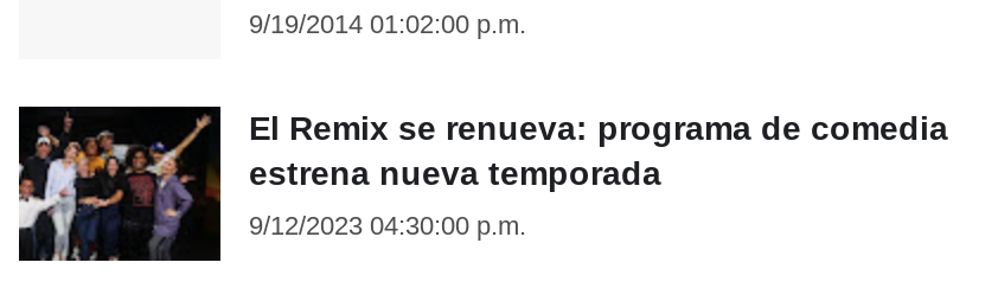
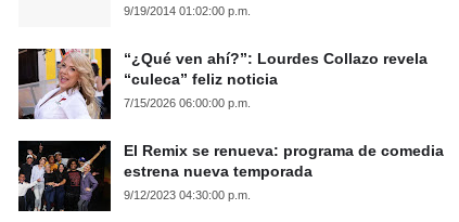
+ [image]
+ “¿Qué ven ahí?”: Lourdes Collazo revela
+ “culeca” feliz noticia
+ 7/15/2026 06:00:00 p.m.
